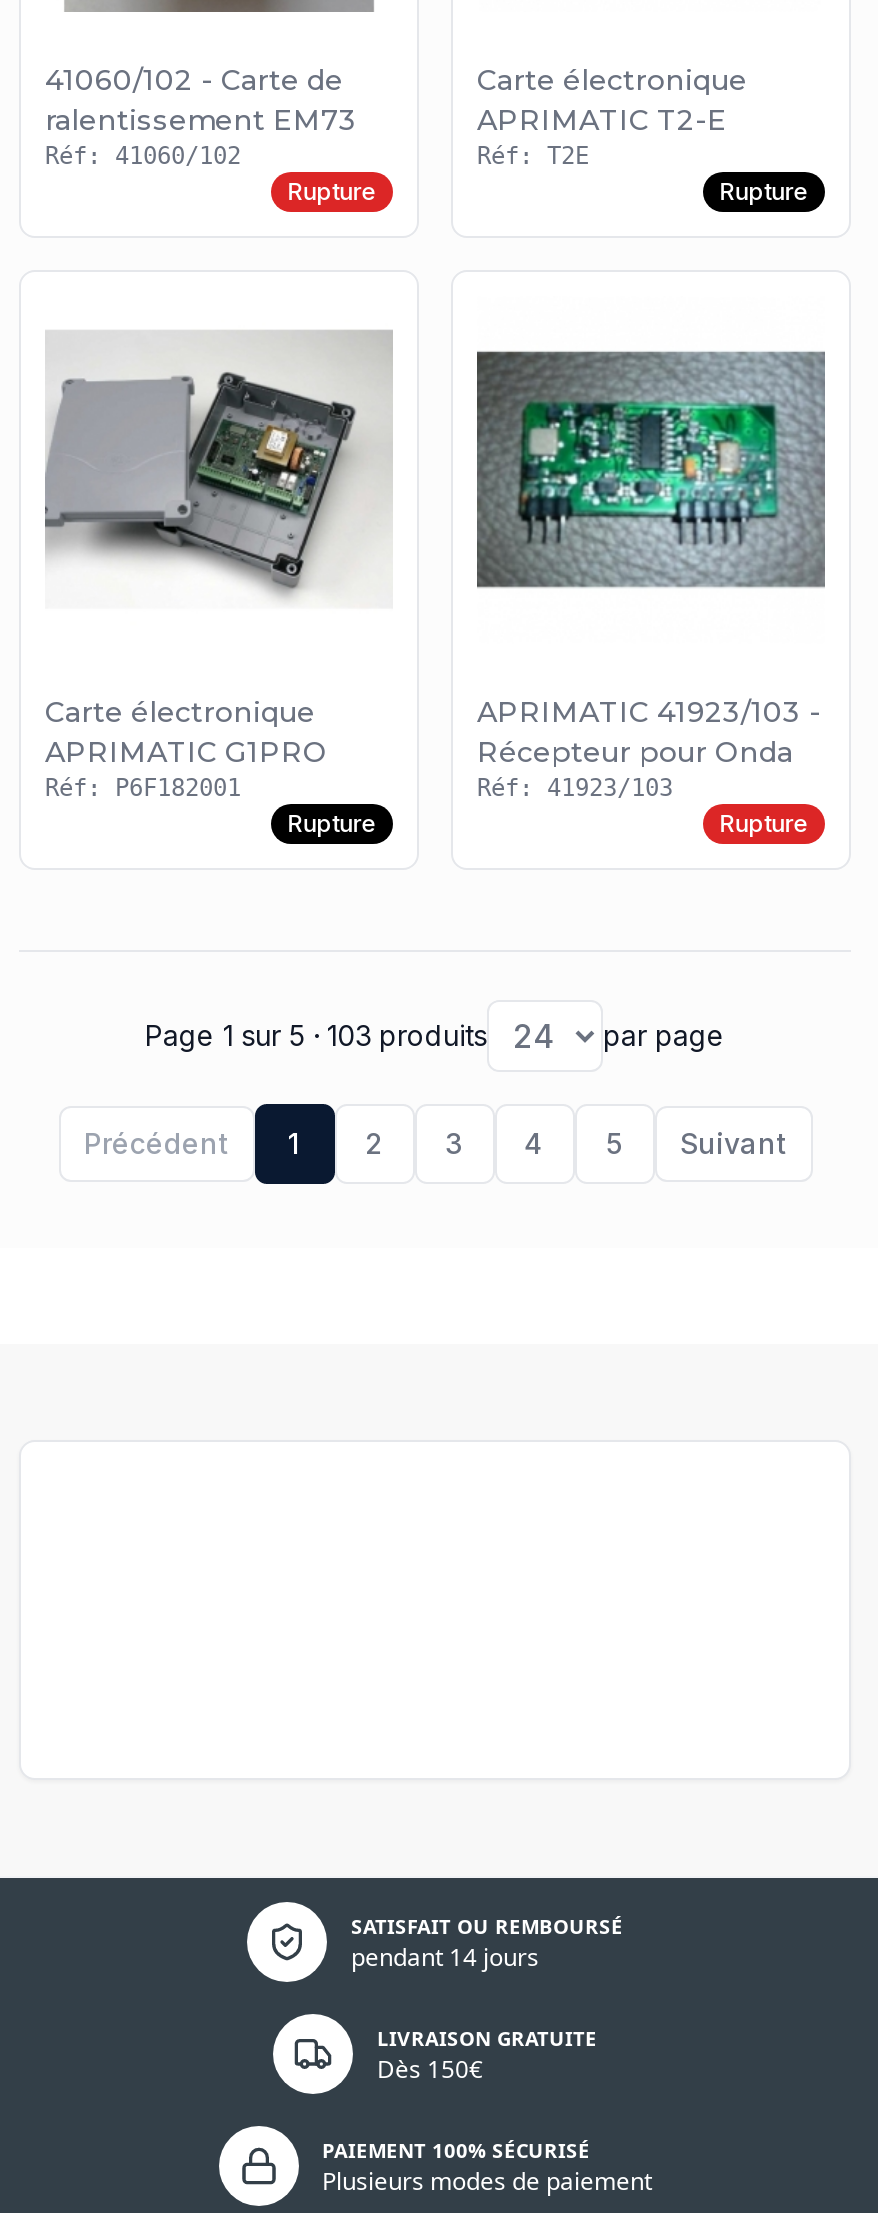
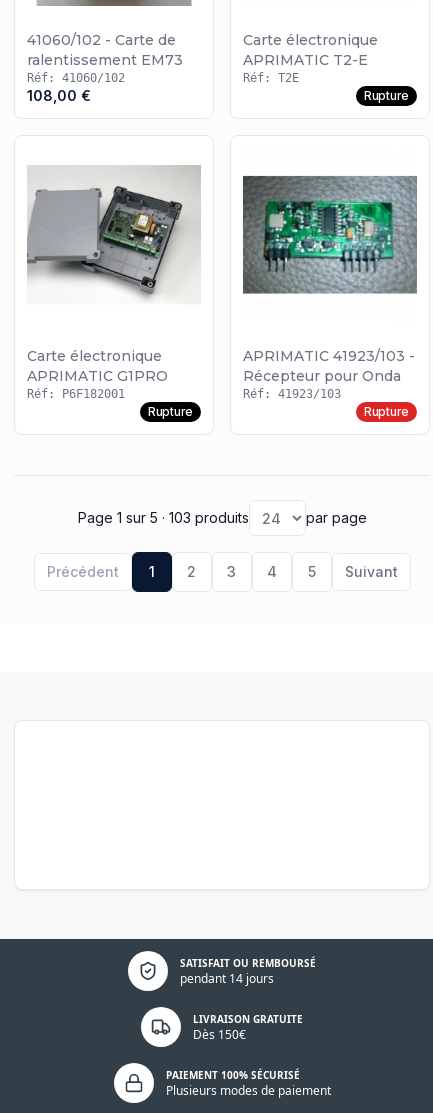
- Rupture
+ 108,00 €
